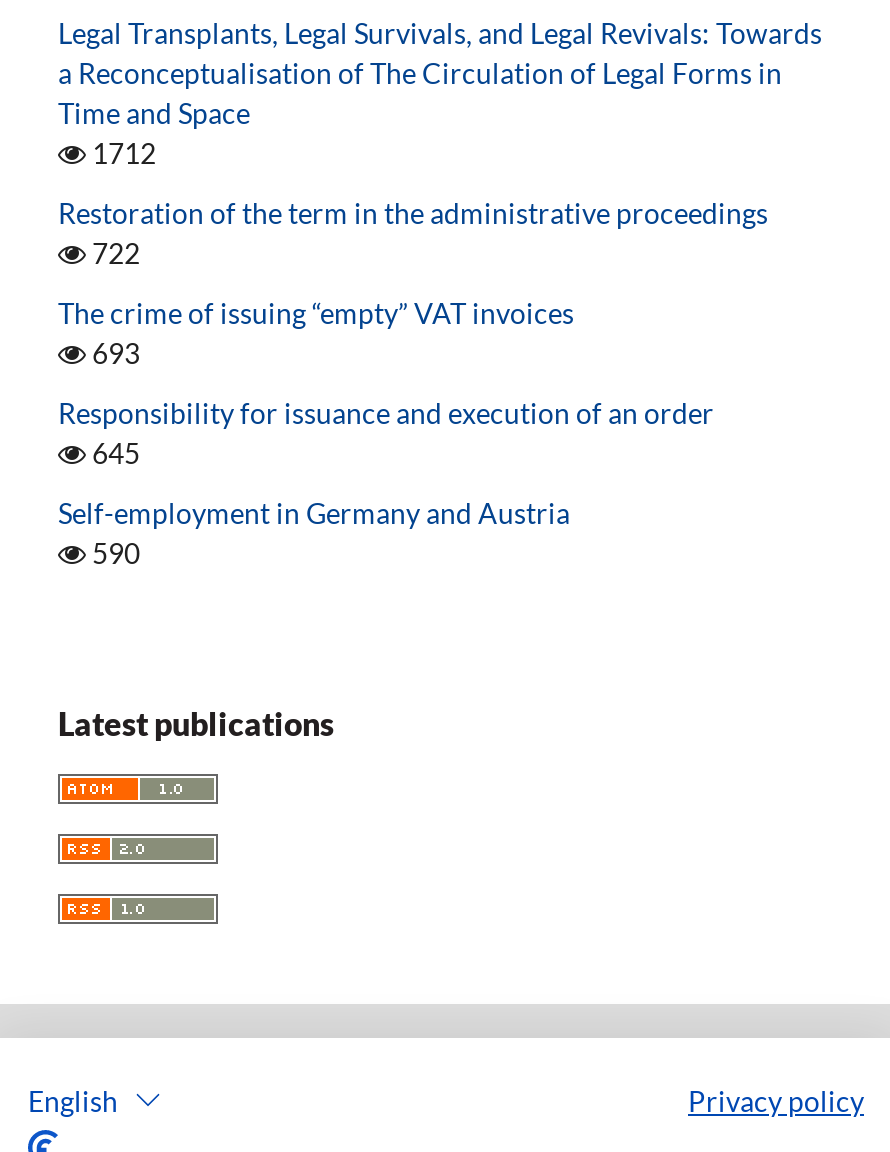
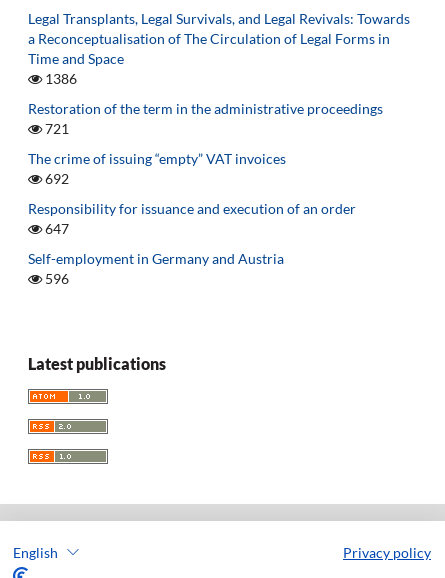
- 1712
+ 1386

- 722
+ 721

- 693
+ 692

- 645
+ 647

- 590
+ 596
